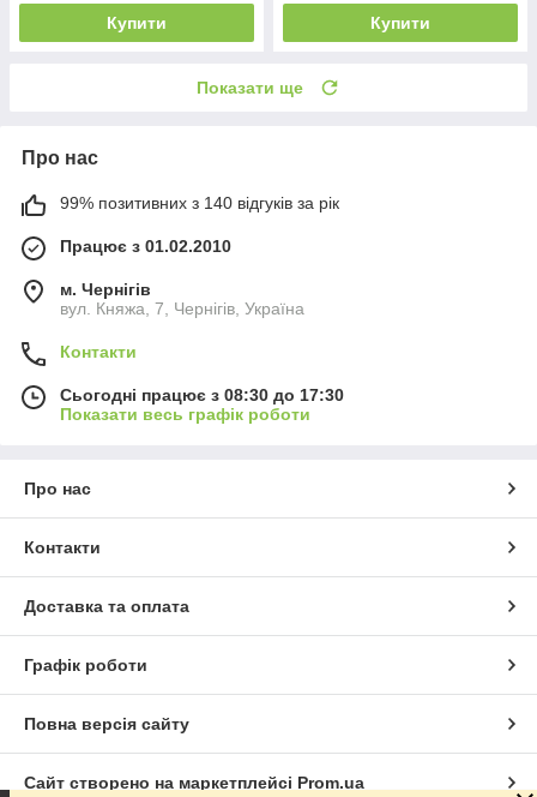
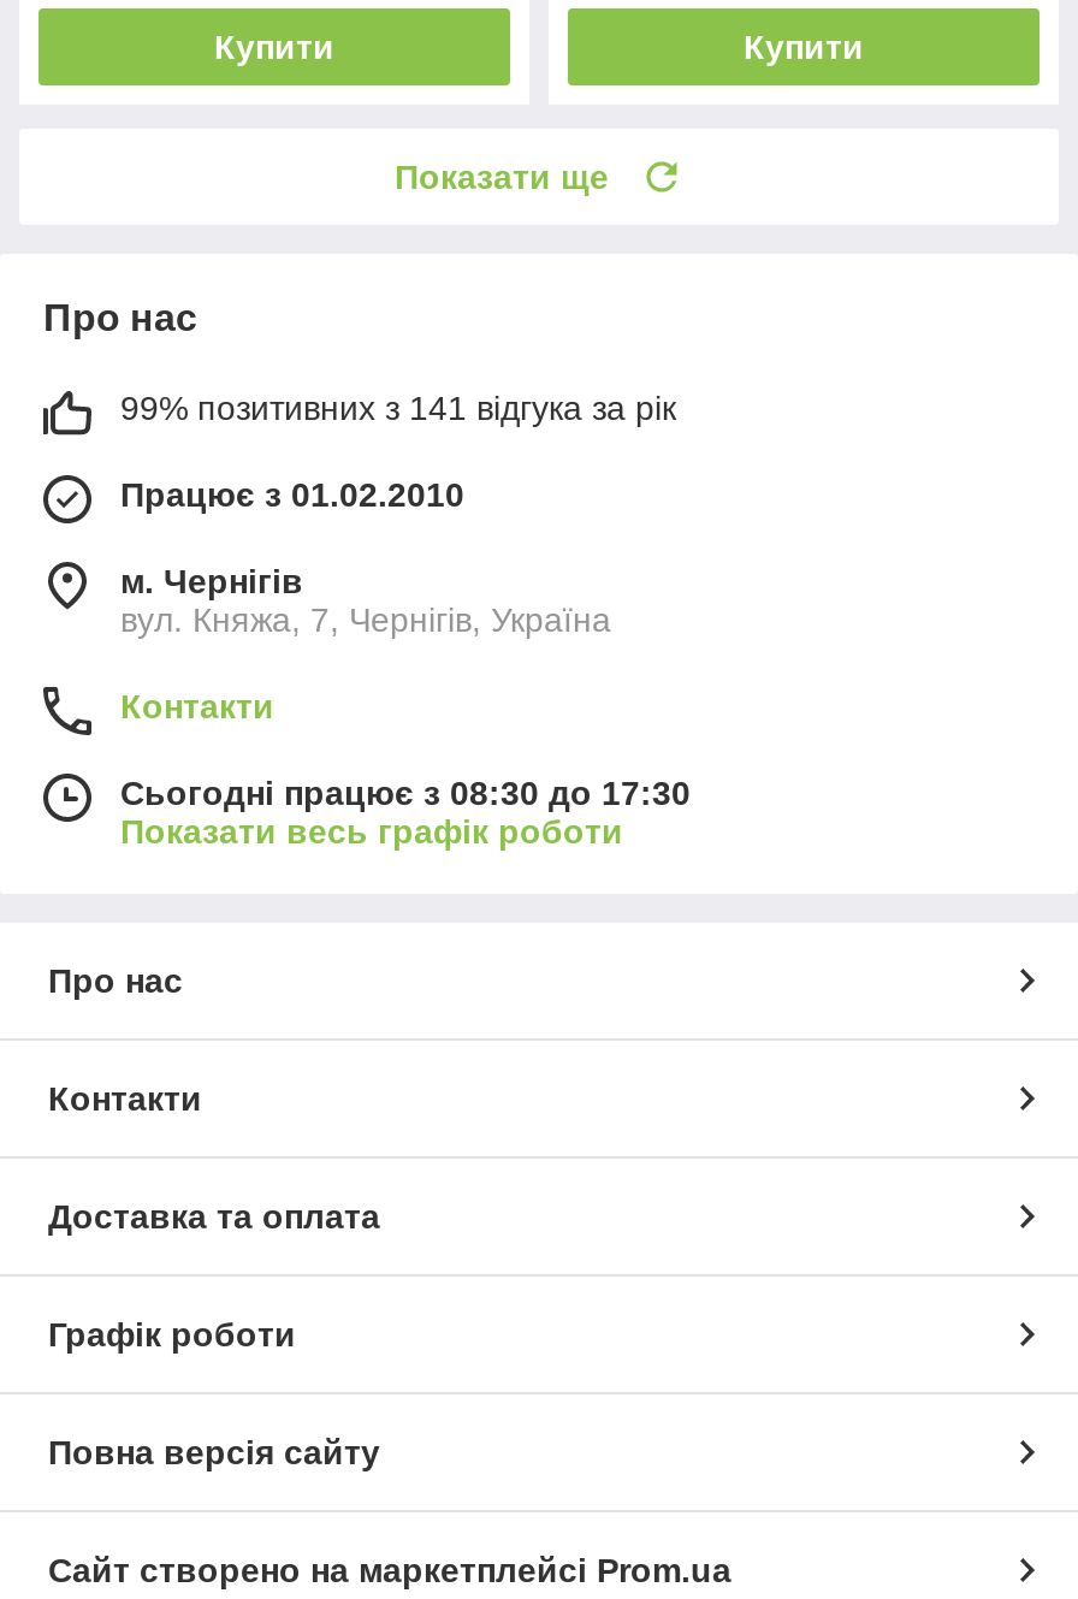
- 99% позитивних з 140 відгуків за рік
+ 99% позитивних з 141 відгука за рік
